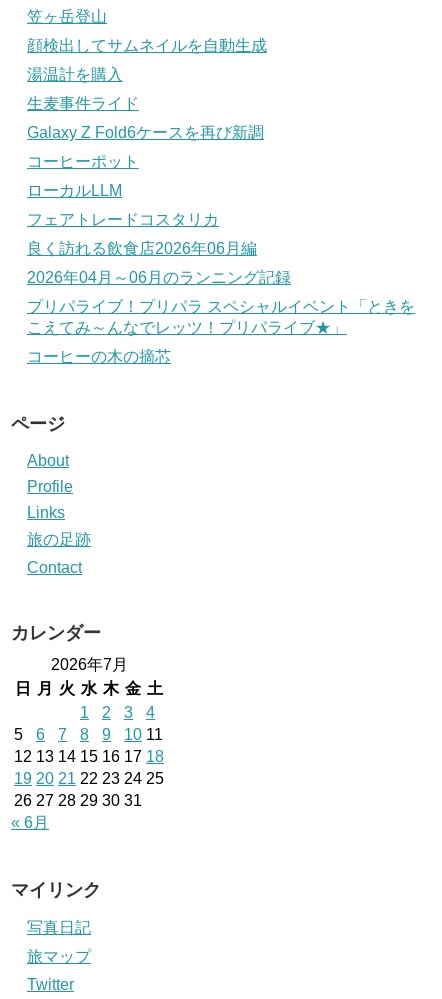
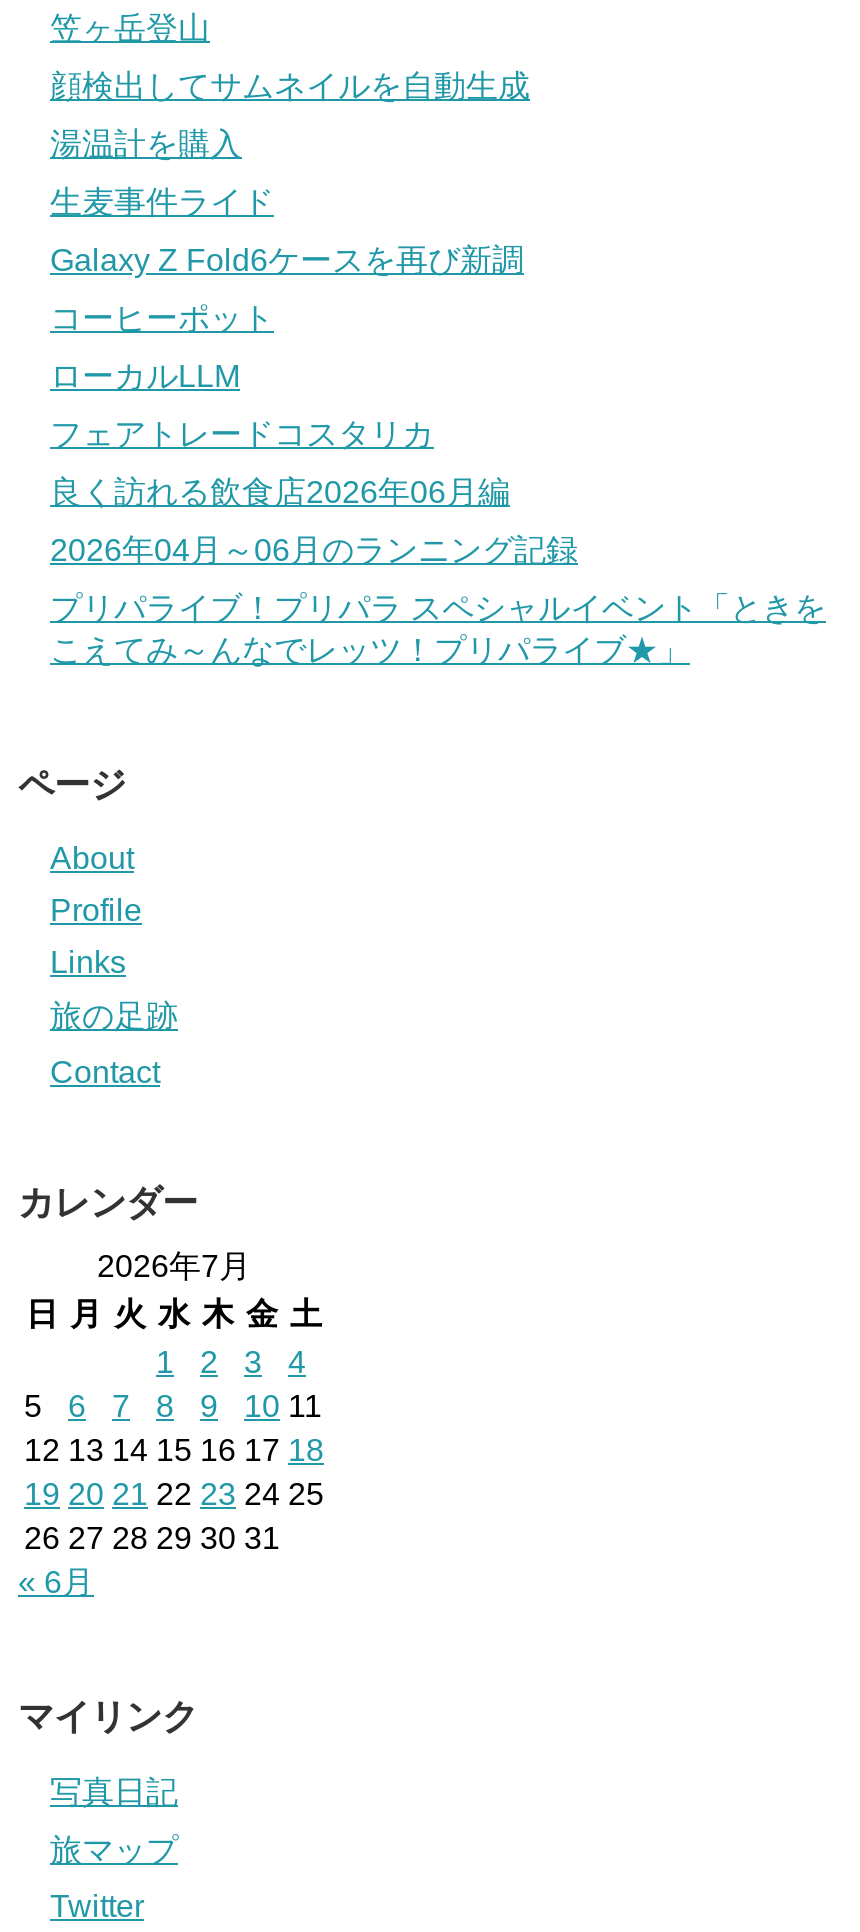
- コーヒーの木の摘芯
